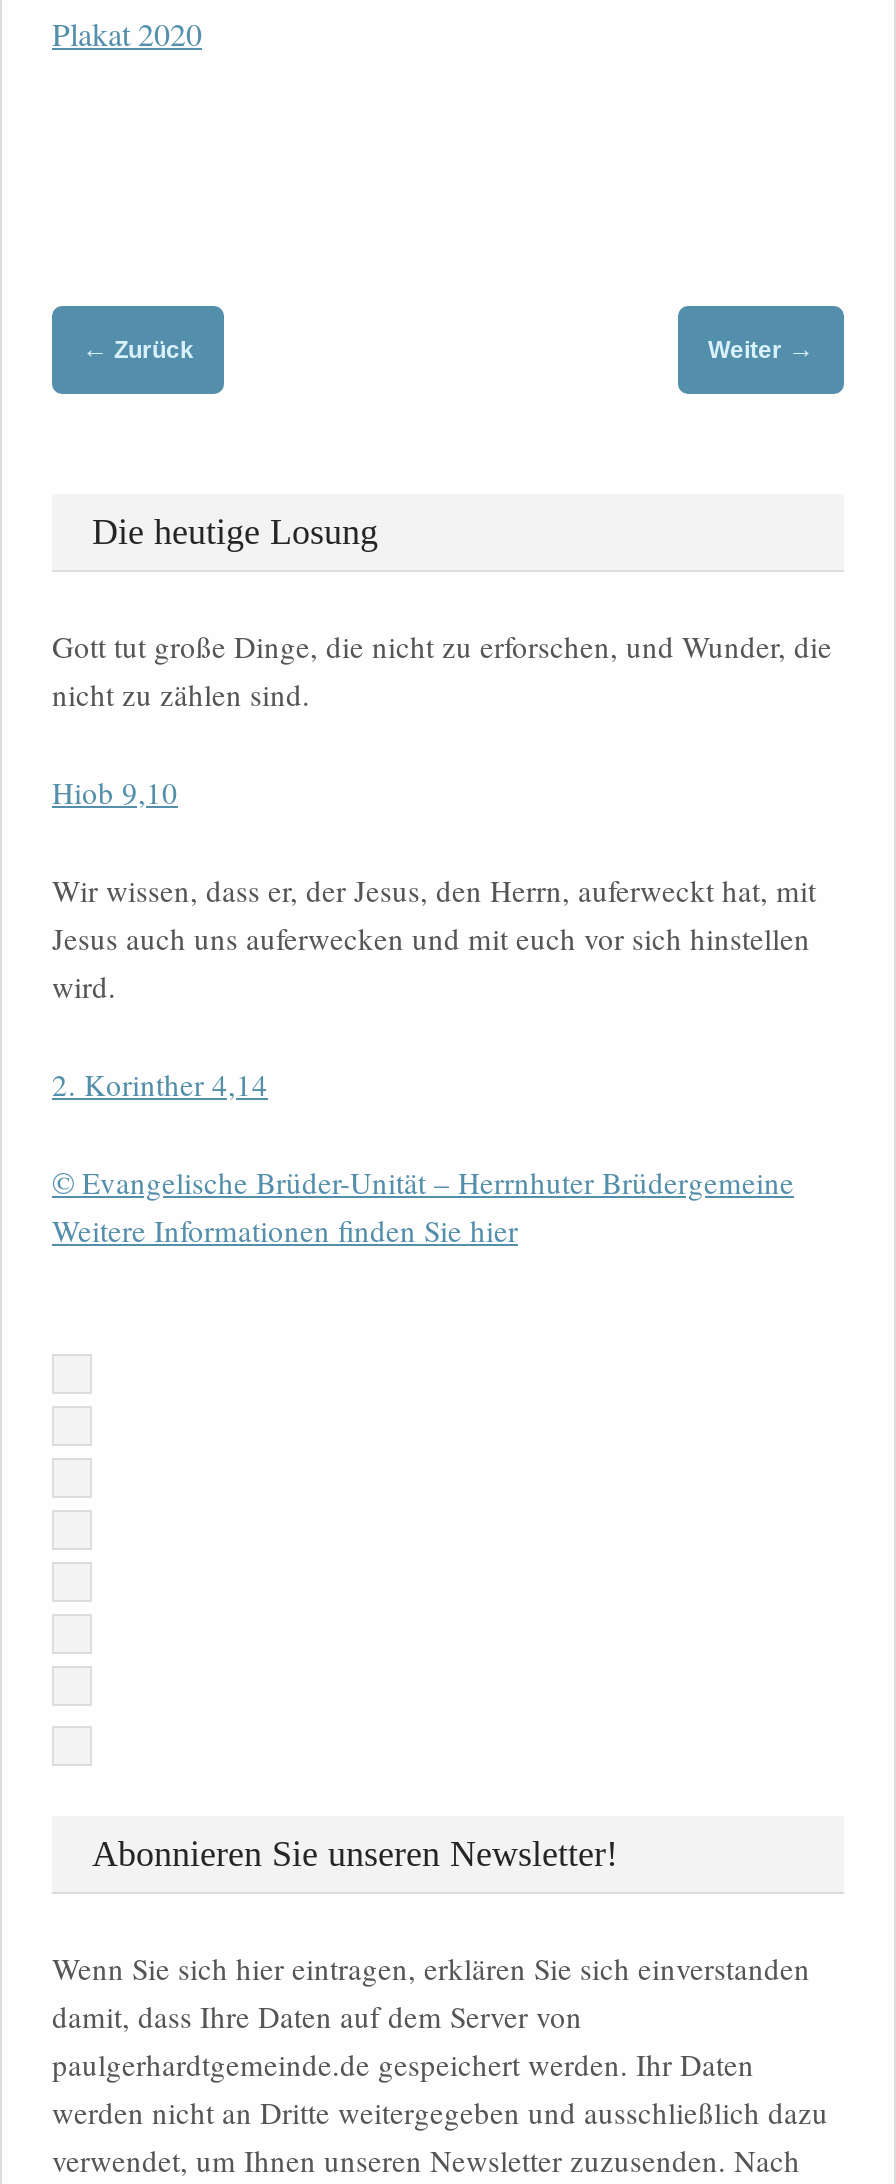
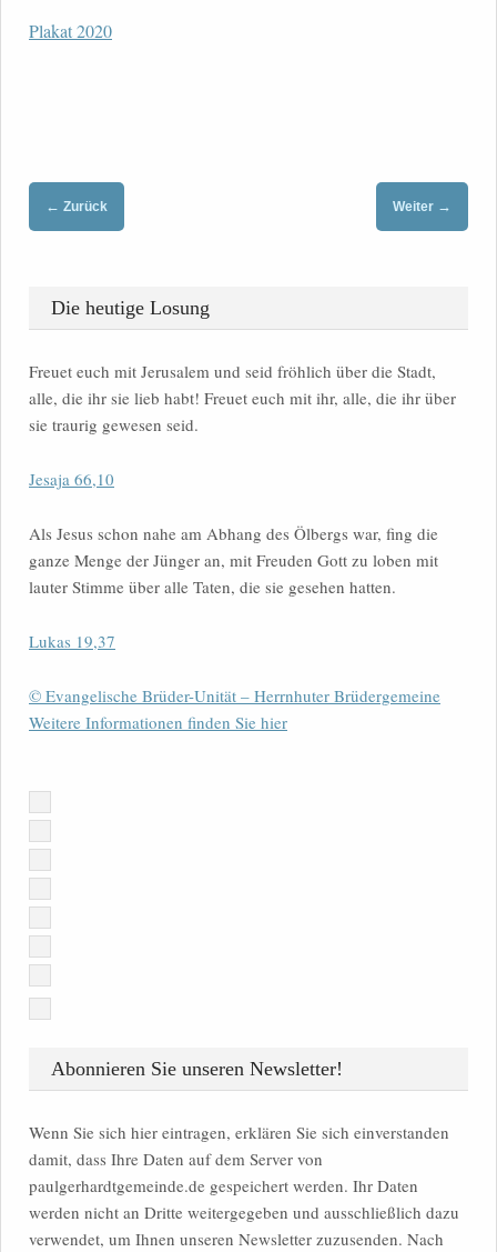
- Gott tut große Dinge, die nicht zu erforschen, und Wunder, die
- nicht zu zählen sind.
+ Freuet euch mit Jerusalem und seid fröhlich über die Stadt,
+ alle, die ihr sie lieb habt! Freuet euch mit ihr, alle, die ihr über
+ sie traurig gewesen seid.

- Hiob 9,10
+ Jesaja 66,10

- Wir wissen, dass er, der Jesus, den Herrn, auferweckt hat, mit
- Jesus auch uns auferwecken und mit euch vor sich hinstellen
- wird.
+ Als Jesus schon nahe am Abhang des Ölbergs war, fing die
+ ganze Menge der Jünger an, mit Freuden Gott zu loben mit
+ lauter Stimme über alle Taten, die sie gesehen hatten.

- 2. Korinther 4,14
+ Lukas 19,37
